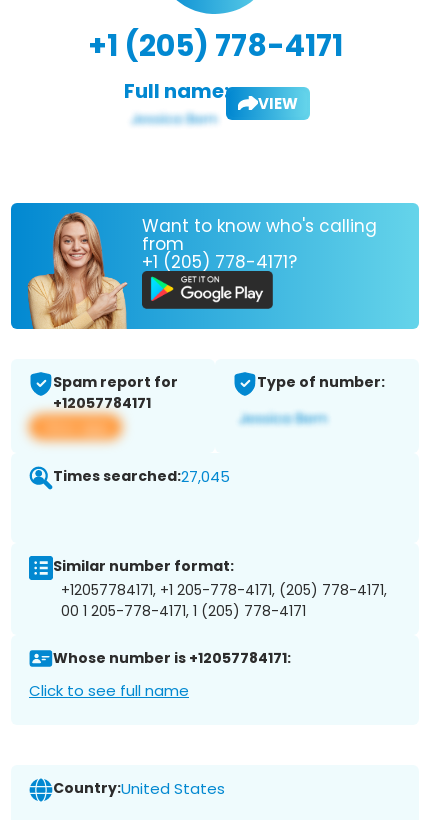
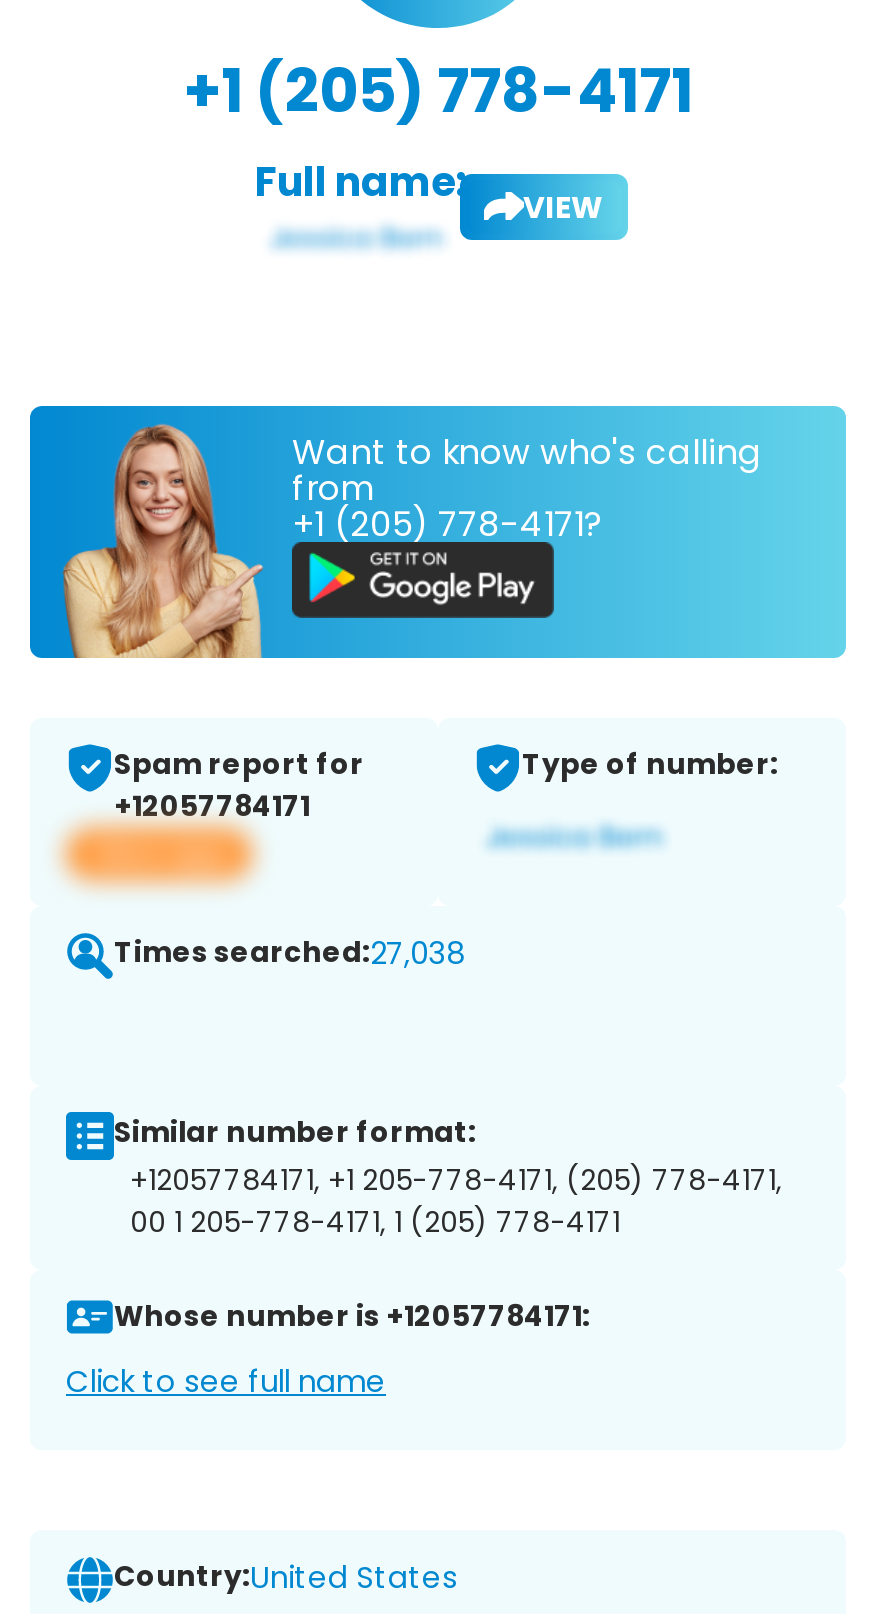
- Times searched:27,045
+ Times searched:27,038
